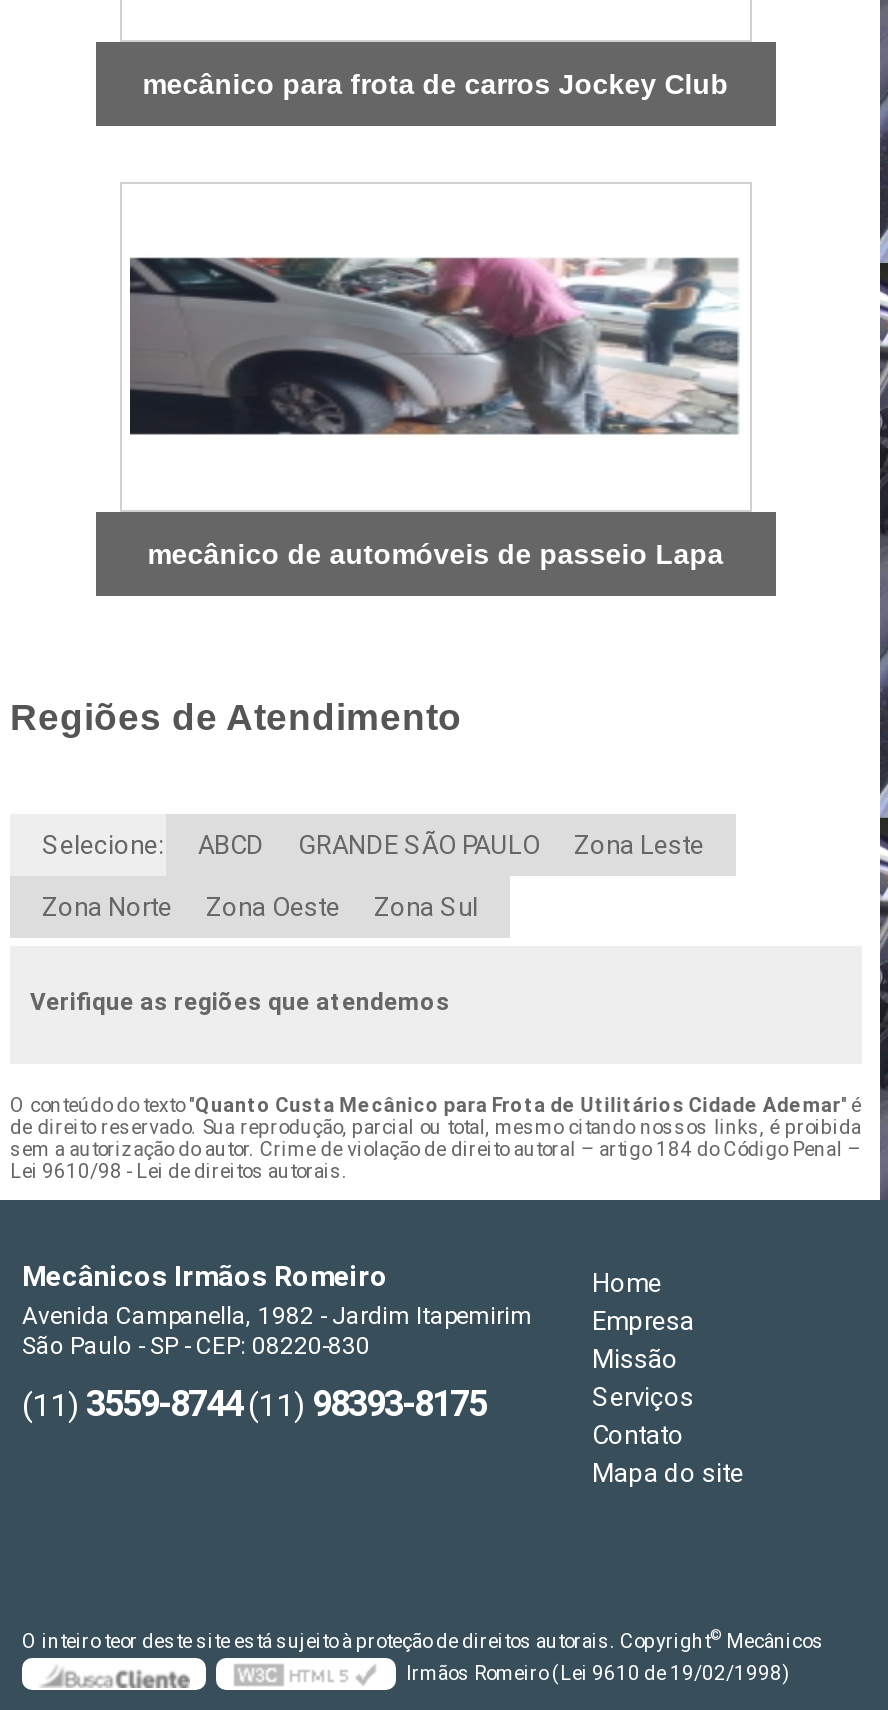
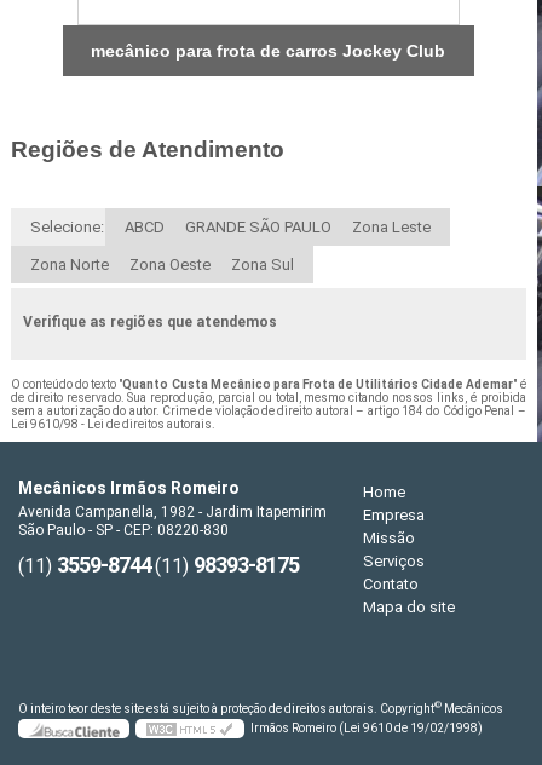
- [image]

- mecânico de automóveis de passeio Lapa
